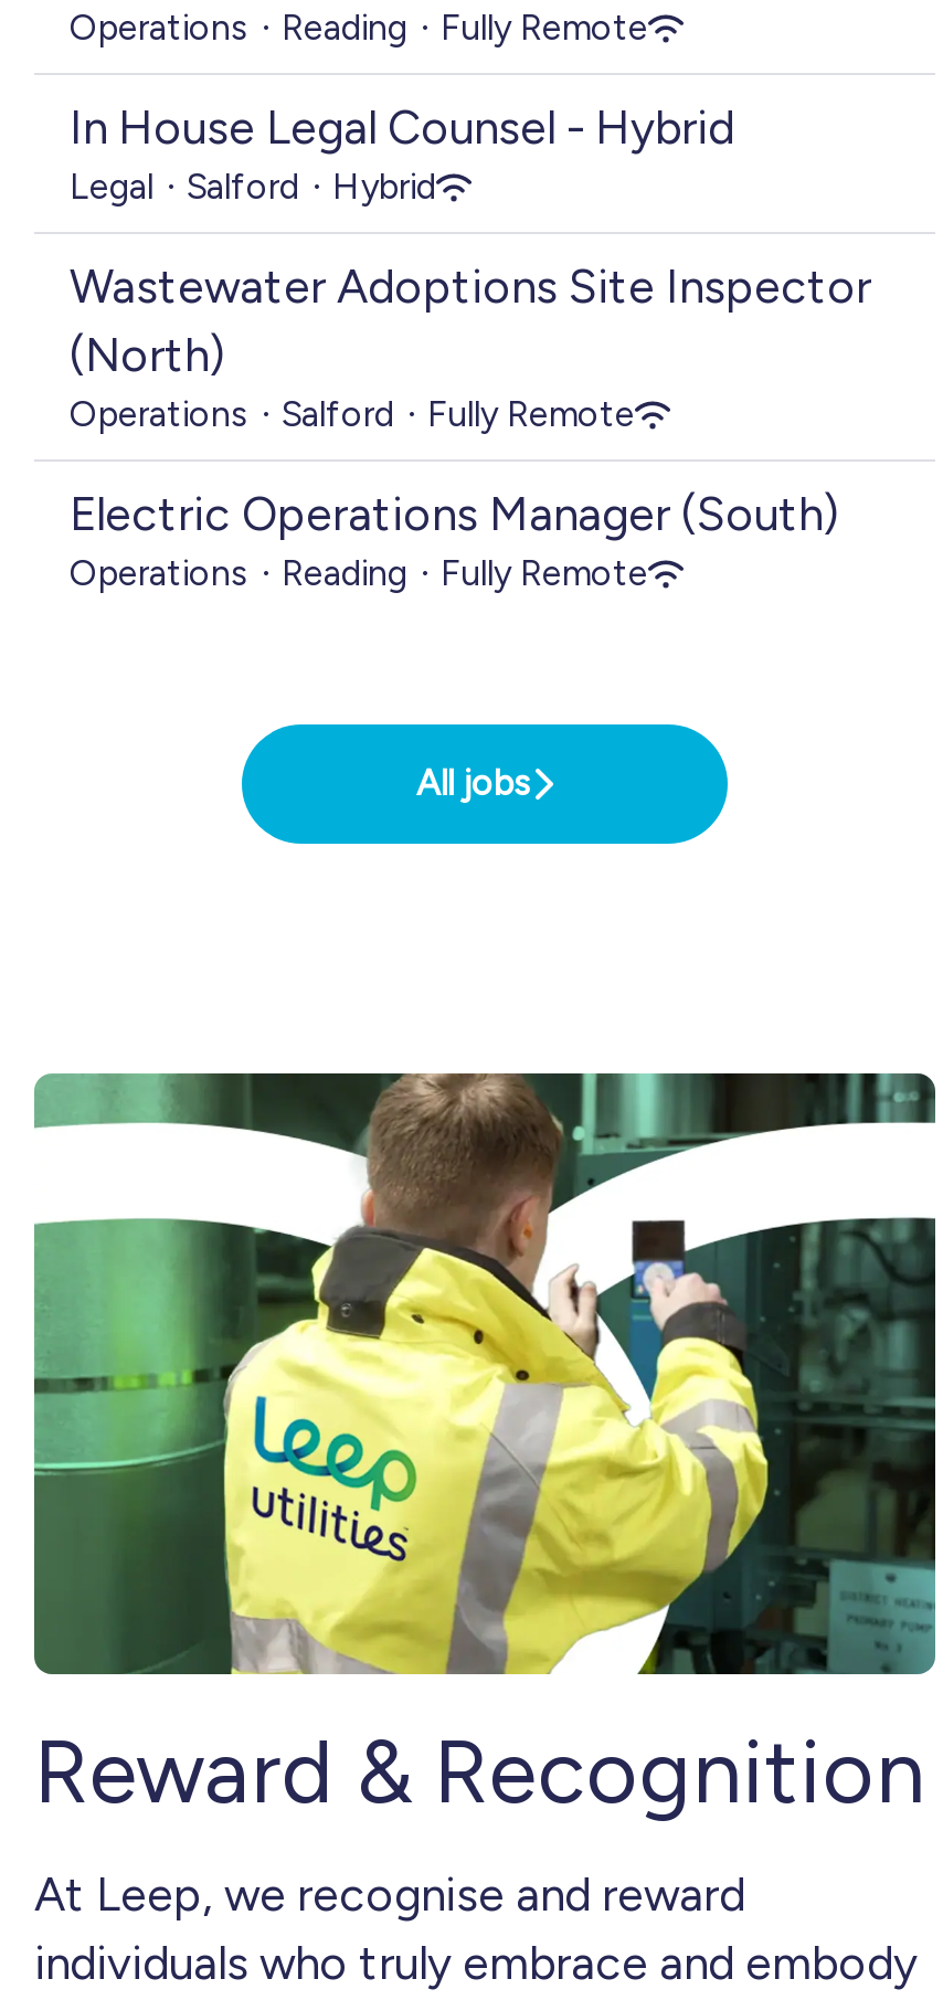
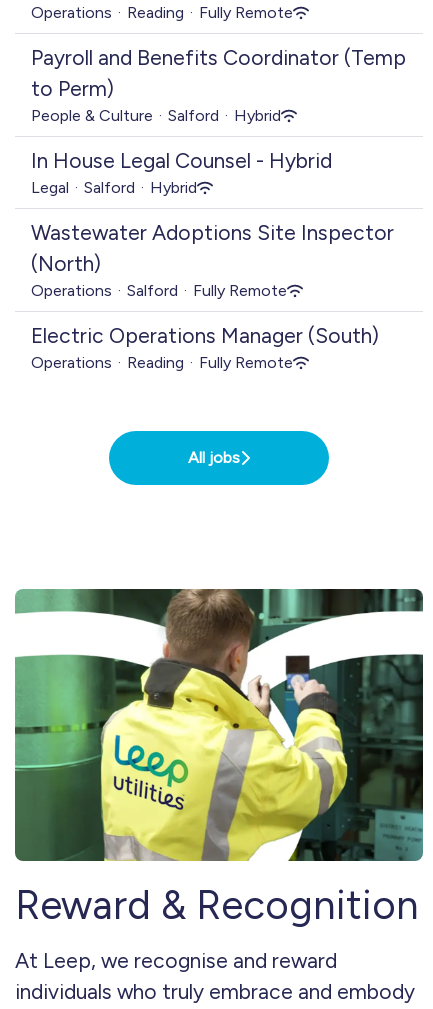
+ Payroll and Benefits Coordinator (Temp
+ to Perm)
+ People & Culture · Salford · Hybrid
